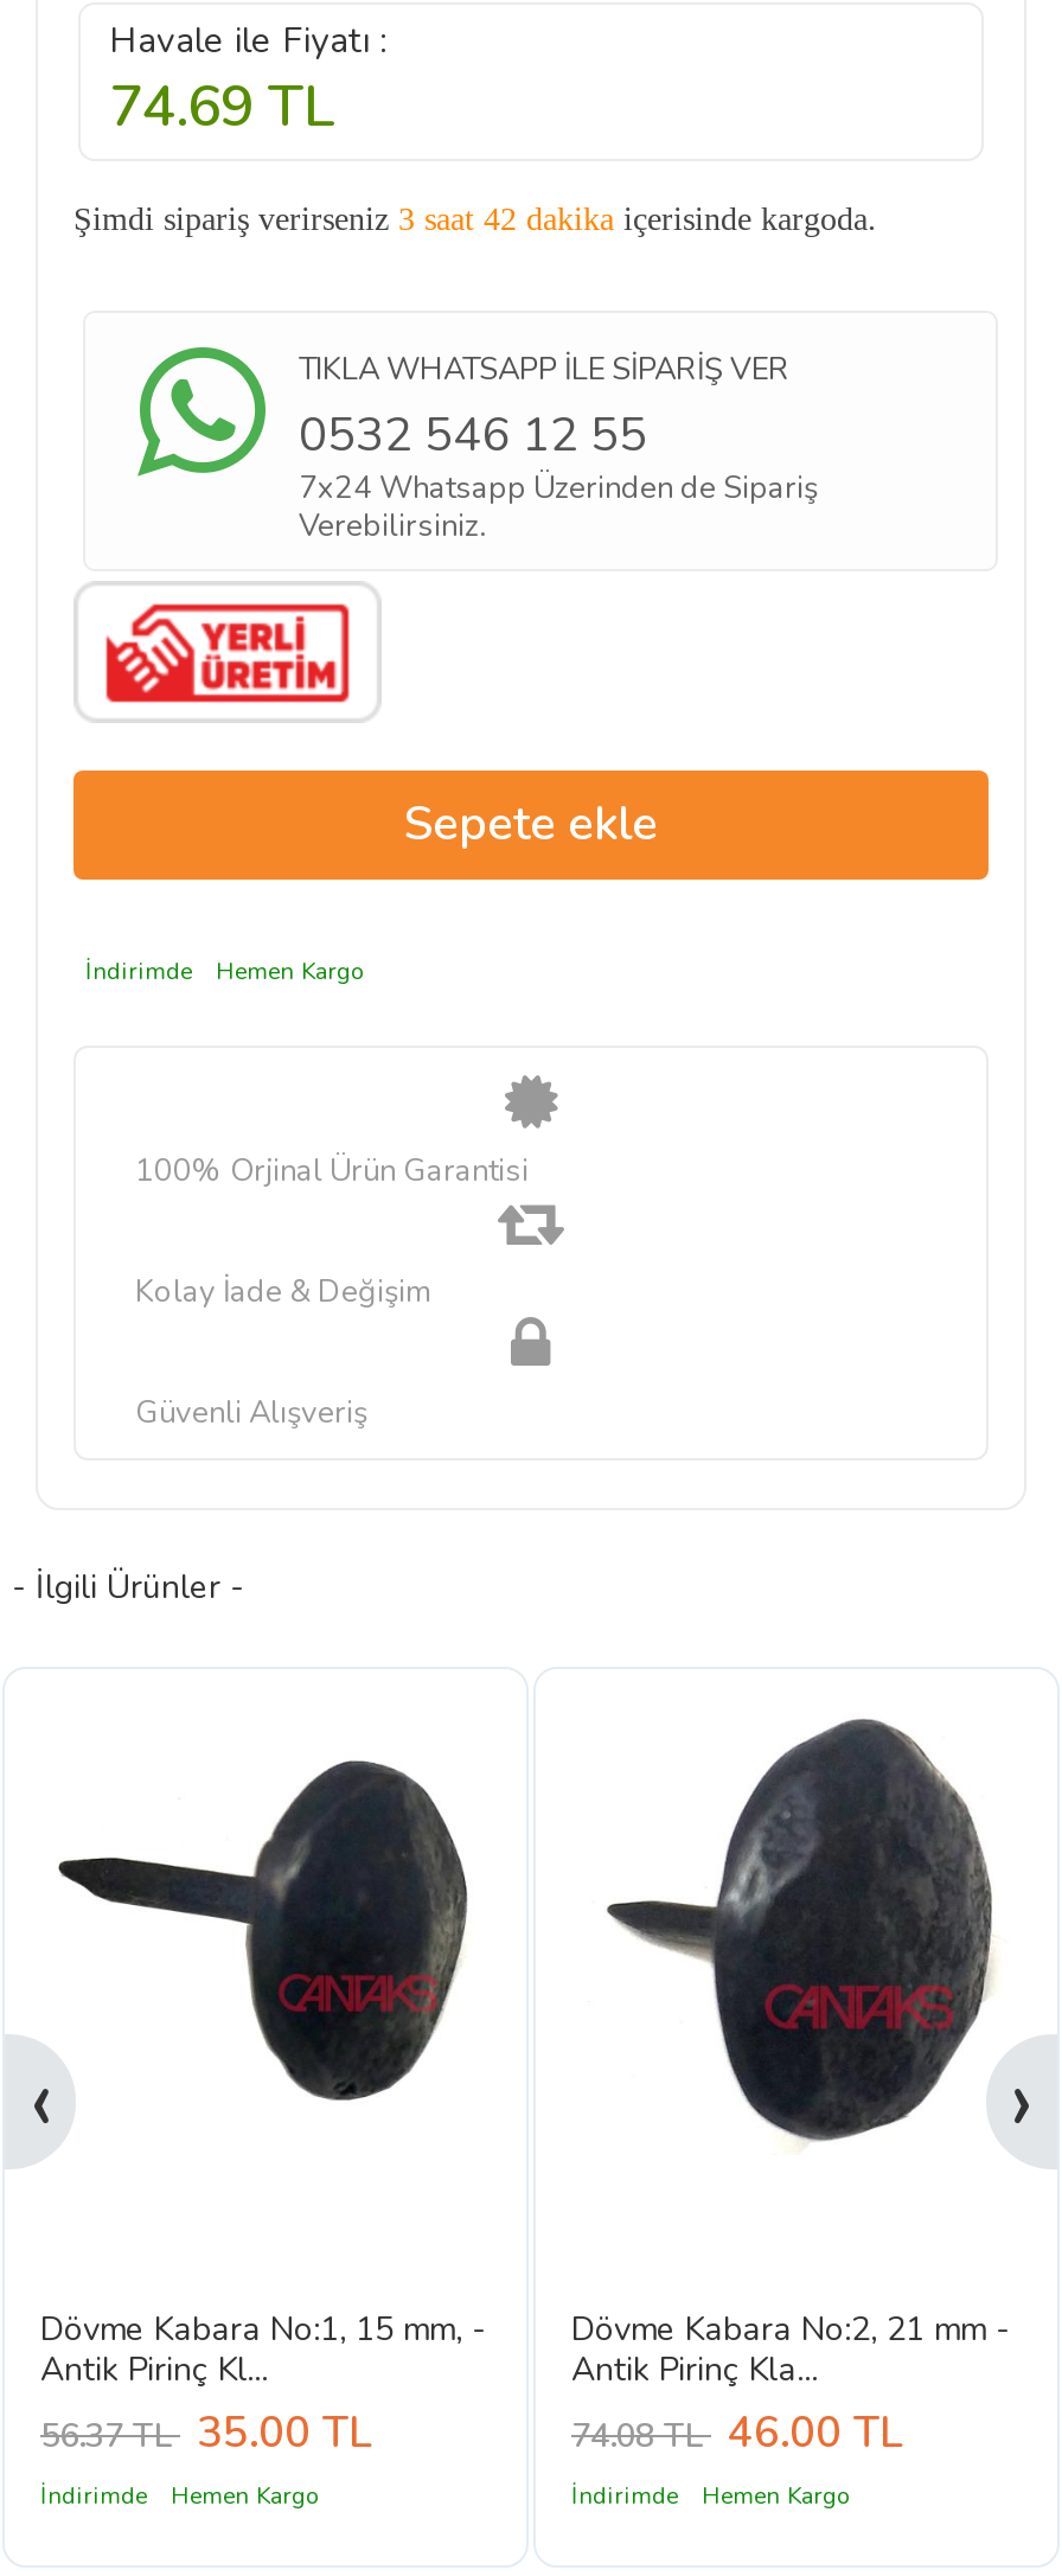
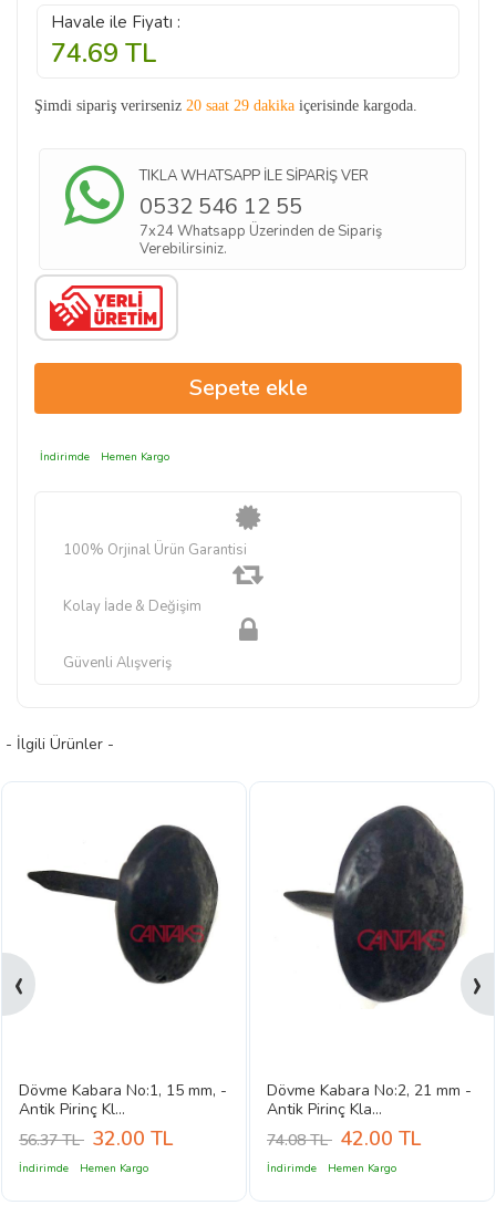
- Şimdi sipariş verirseniz 3 saat 42 dakika içerisinde kargoda.
+ Şimdi sipariş verirseniz 20 saat 29 dakika içerisinde kargoda.

- 56.37 TL 35.00 TL
+ 56.37 TL 32.00 TL

- 74.08 TL 46.00 TL
+ 74.08 TL 42.00 TL
